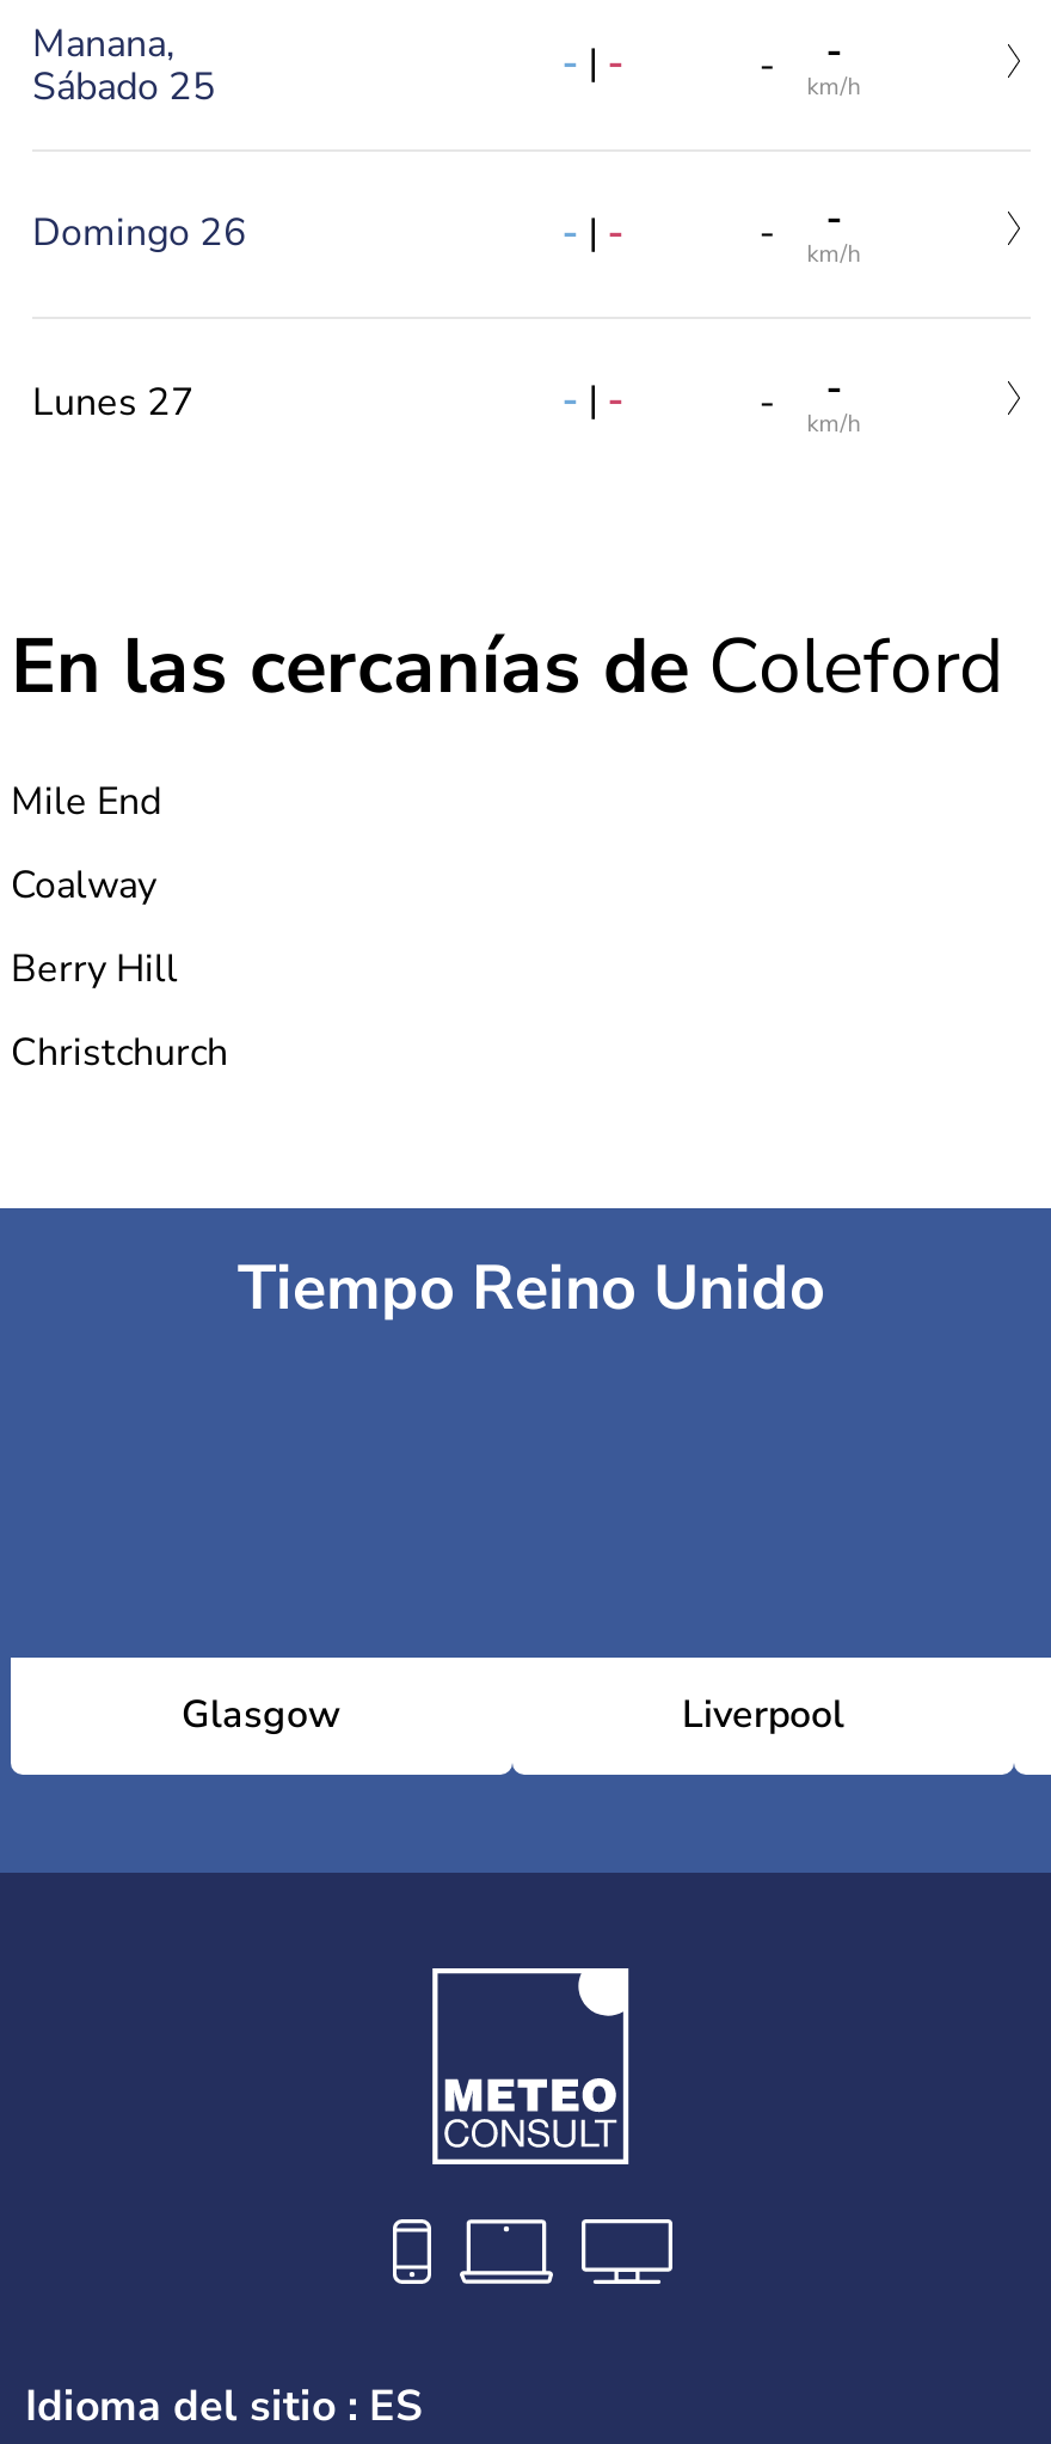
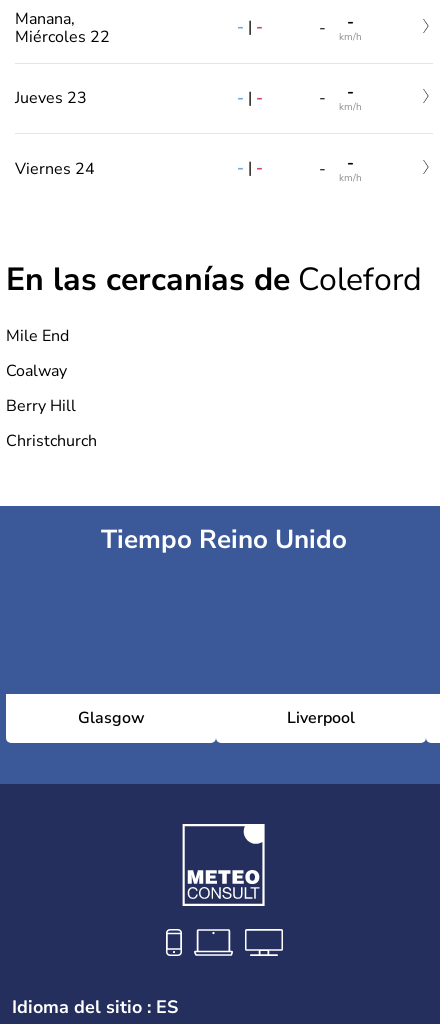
- Sábado 25
+ Miércoles 22

- Domingo 26
+ Jueves 23

- Lunes 27
+ Viernes 24
